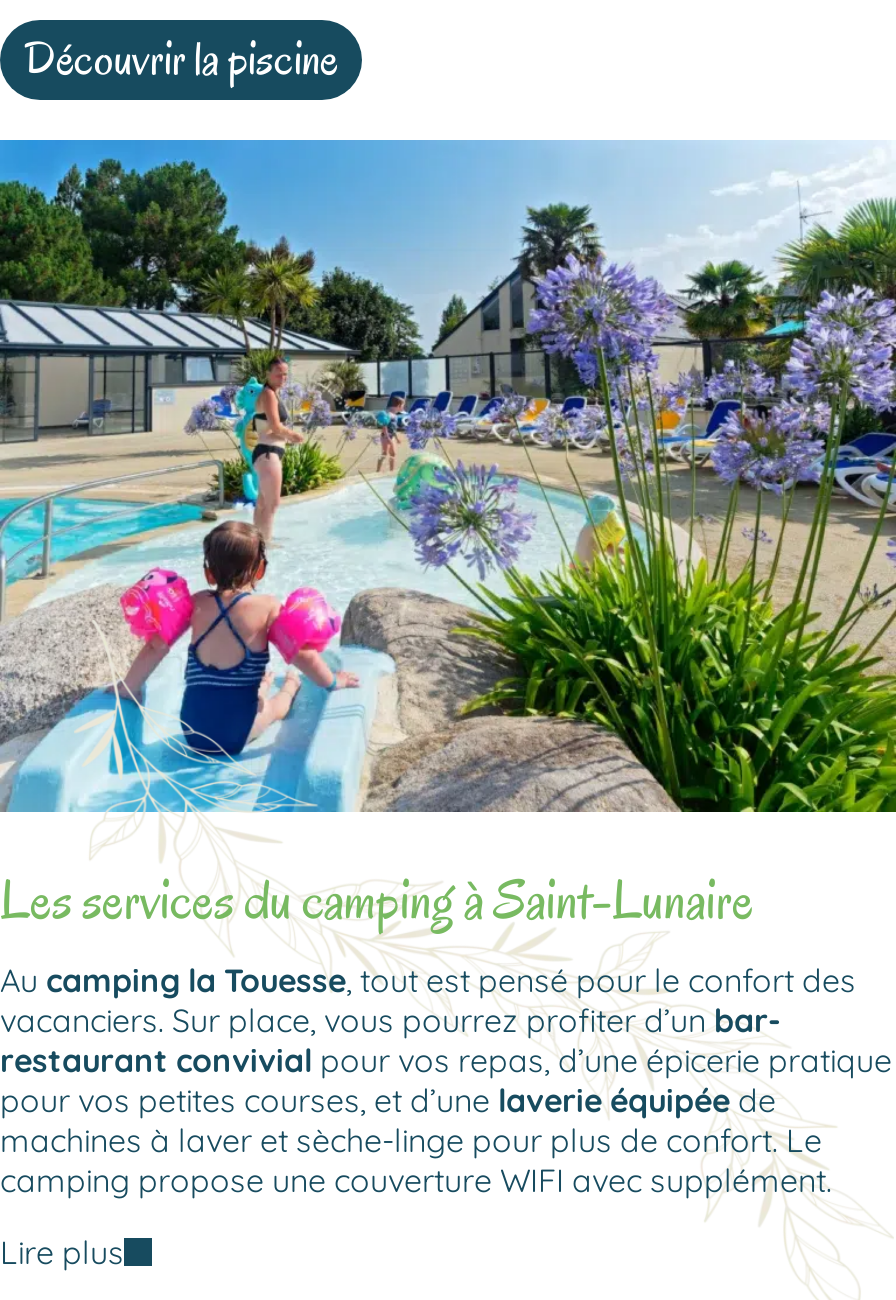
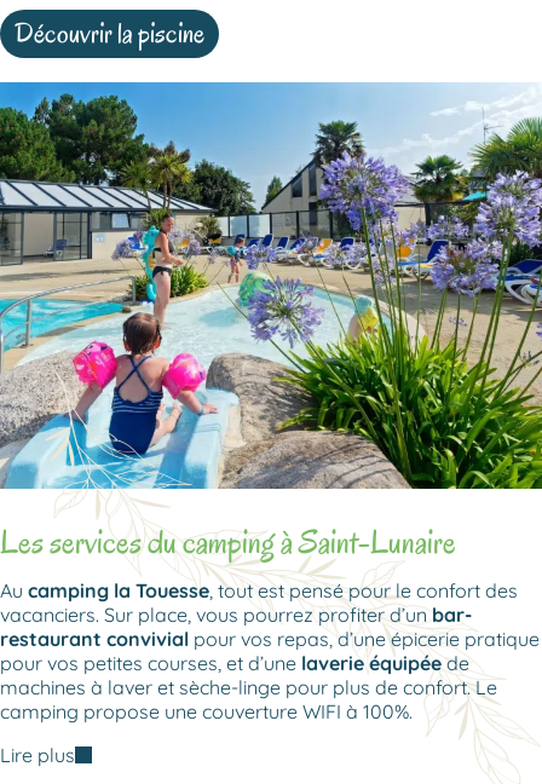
- camping propose une couverture WIFI avec supplément.
+ camping propose une couverture WIFI à 100%.
